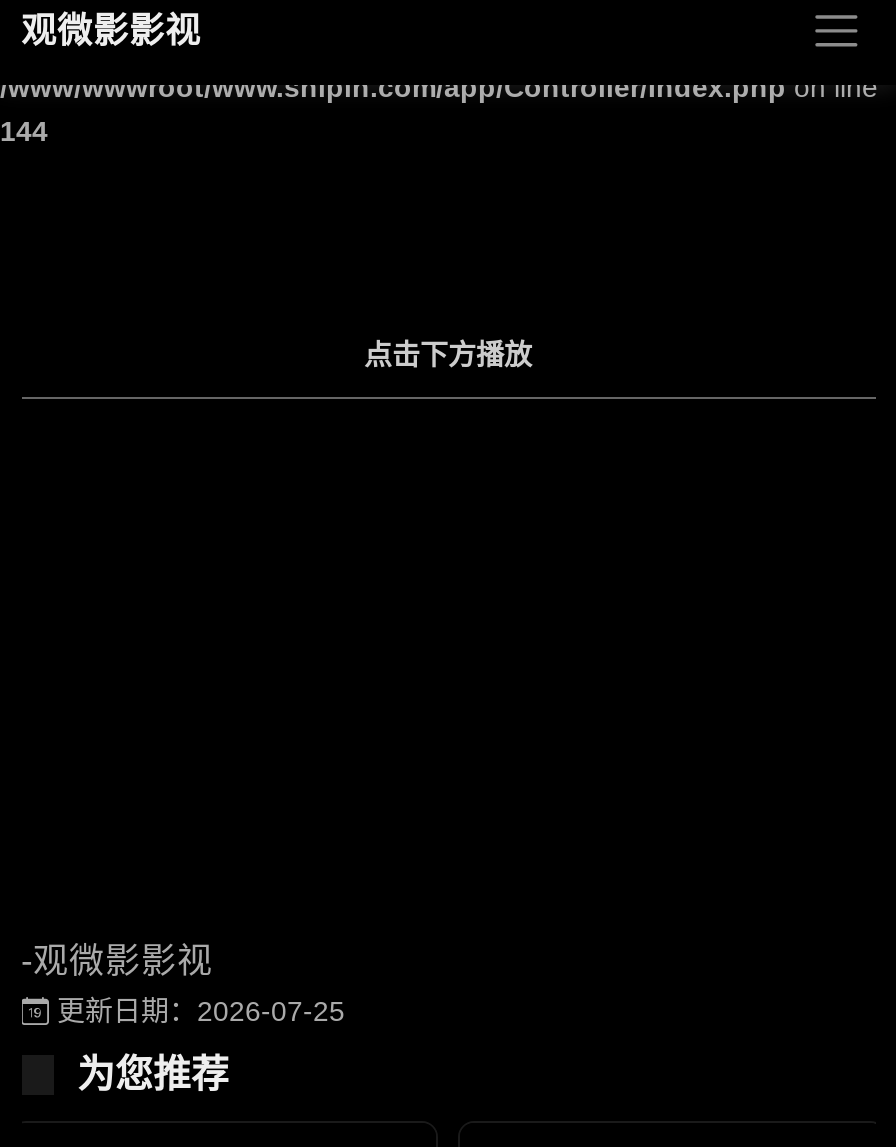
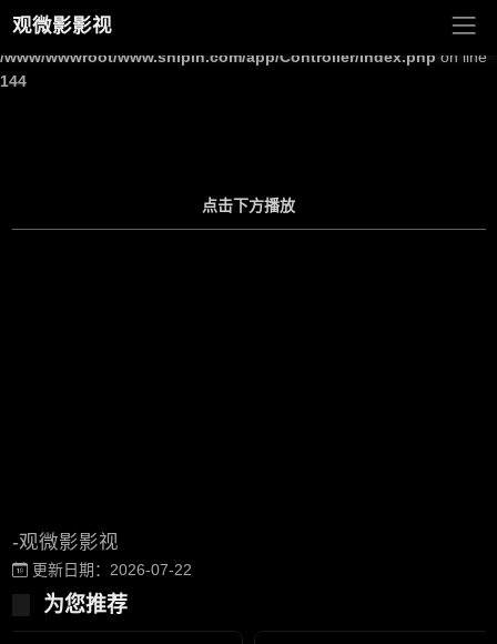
- 更新日期：2026-07-25
+ 更新日期：2026-07-22
